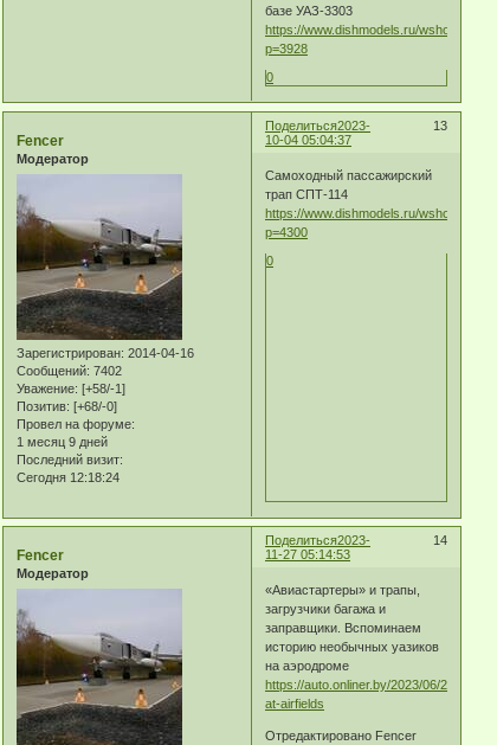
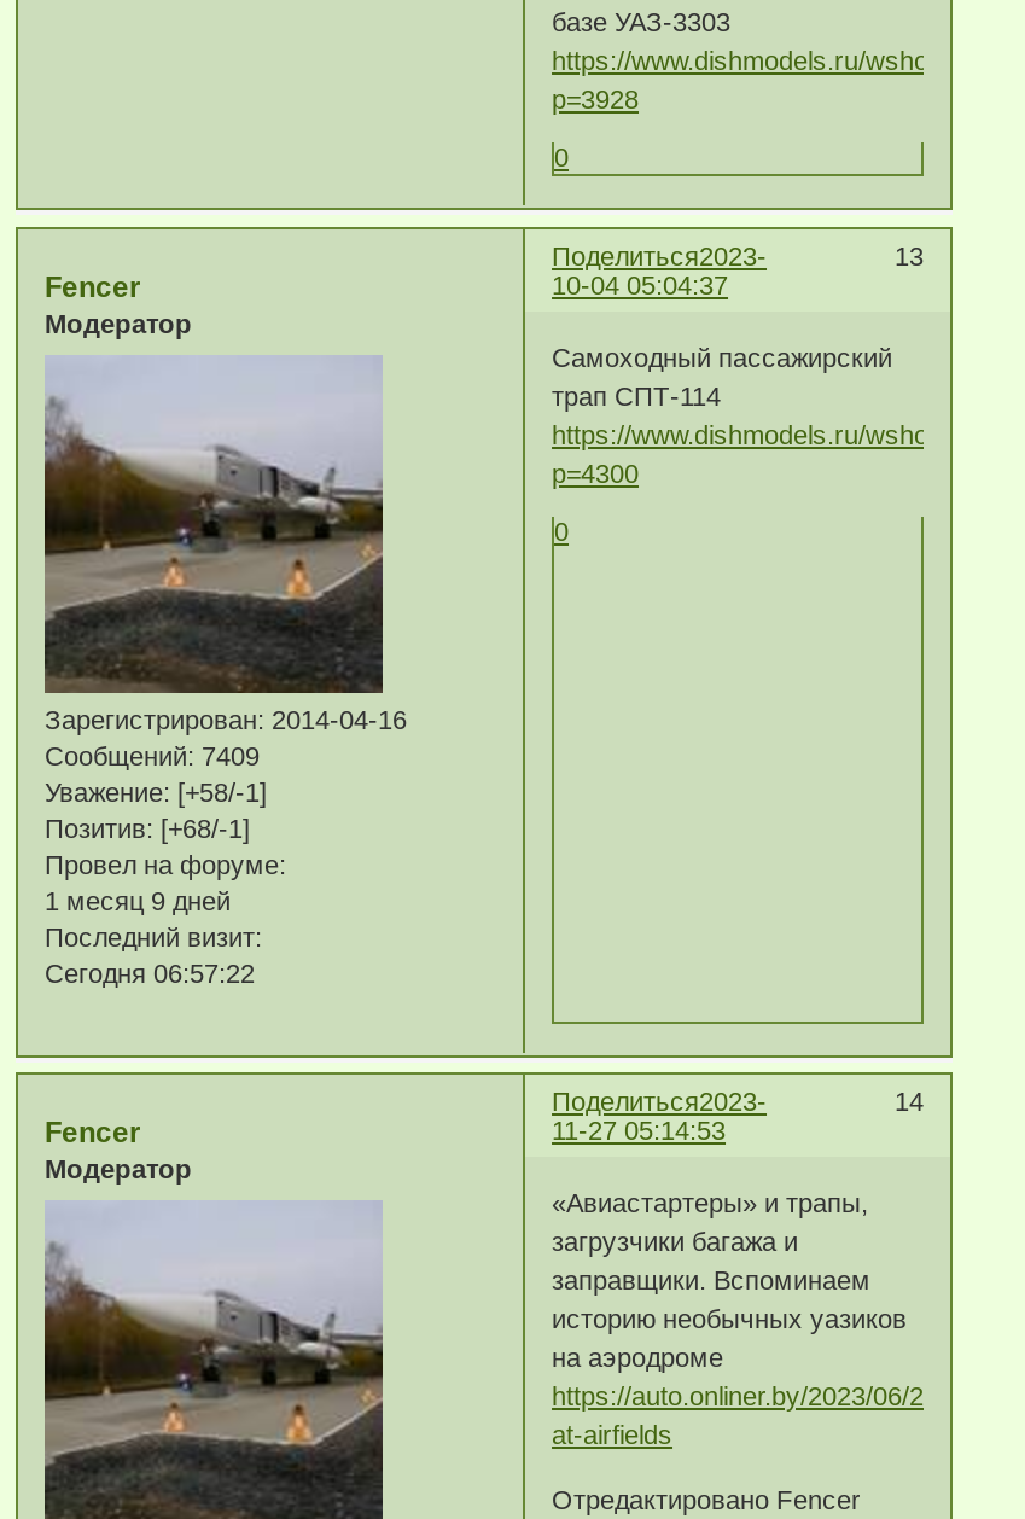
- Сообщений: 7402
+ Сообщений: 7409

- Позитив: [+68/-0]
+ Позитив: [+68/-1]

- Сегодня 12:18:24
+ Сегодня 06:57:22
